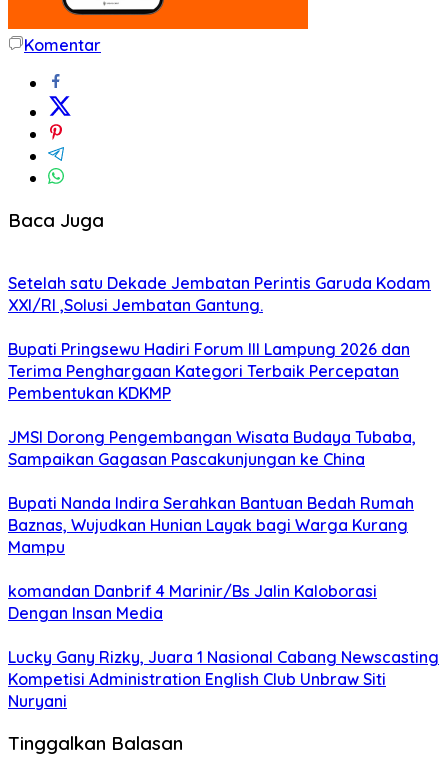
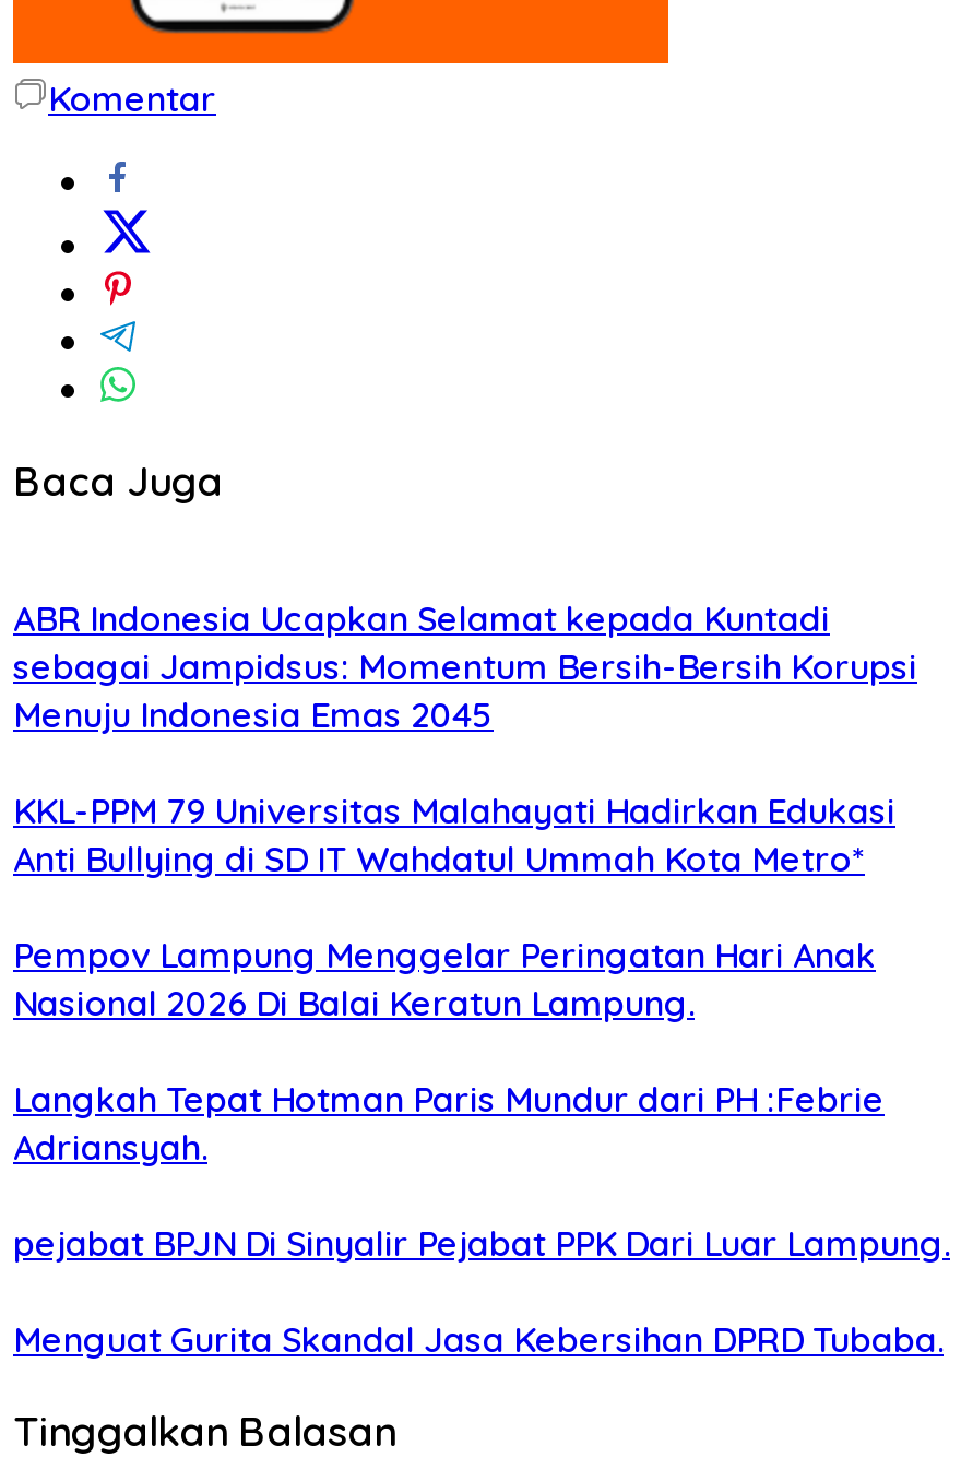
- Setelah satu Dekade Jembatan Perintis Garuda Kodam
- XXI/RI ,Solusi Jembatan Gantung.
+ ABR Indonesia Ucapkan Selamat kepada Kuntadi
+ sebagai Jampidsus: Momentum Bersih-Bersih Korupsi
+ Menuju Indonesia Emas 2045

- Bupati Pringsewu Hadiri Forum III Lampung 2026 dan
- Terima Penghargaan Kategori Terbaik Percepatan
- Pembentukan KDKMP
+ KKL-PPM 79 Universitas Malahayati Hadirkan Edukasi
+ Anti Bullying di SD IT Wahdatul Ummah Kota Metro*

- JMSI Dorong Pengembangan Wisata Budaya Tubaba,
- Sampaikan Gagasan Pascakunjungan ke China
+ Pempov Lampung Menggelar Peringatan Hari Anak
+ Nasional 2026 Di Balai Keratun Lampung.

- Bupati Nanda Indira Serahkan Bantuan Bedah Rumah
- Baznas, Wujudkan Hunian Layak bagi Warga Kurang
- Mampu
+ Langkah Tepat Hotman Paris Mundur dari PH :Febrie
+ Adriansyah.

- komandan Danbrif 4 Marinir/Bs Jalin Kaloborasi
- Dengan Insan Media
+ pejabat BPJN Di Sinyalir Pejabat PPK Dari Luar Lampung.

- Lucky Gany Rizky, Juara 1 Nasional Cabang Newscasting
- Kompetisi Administration English Club Unbraw Siti
- Nuryani
+ Menguat Gurita Skandal Jasa Kebersihan DPRD Tubaba.
